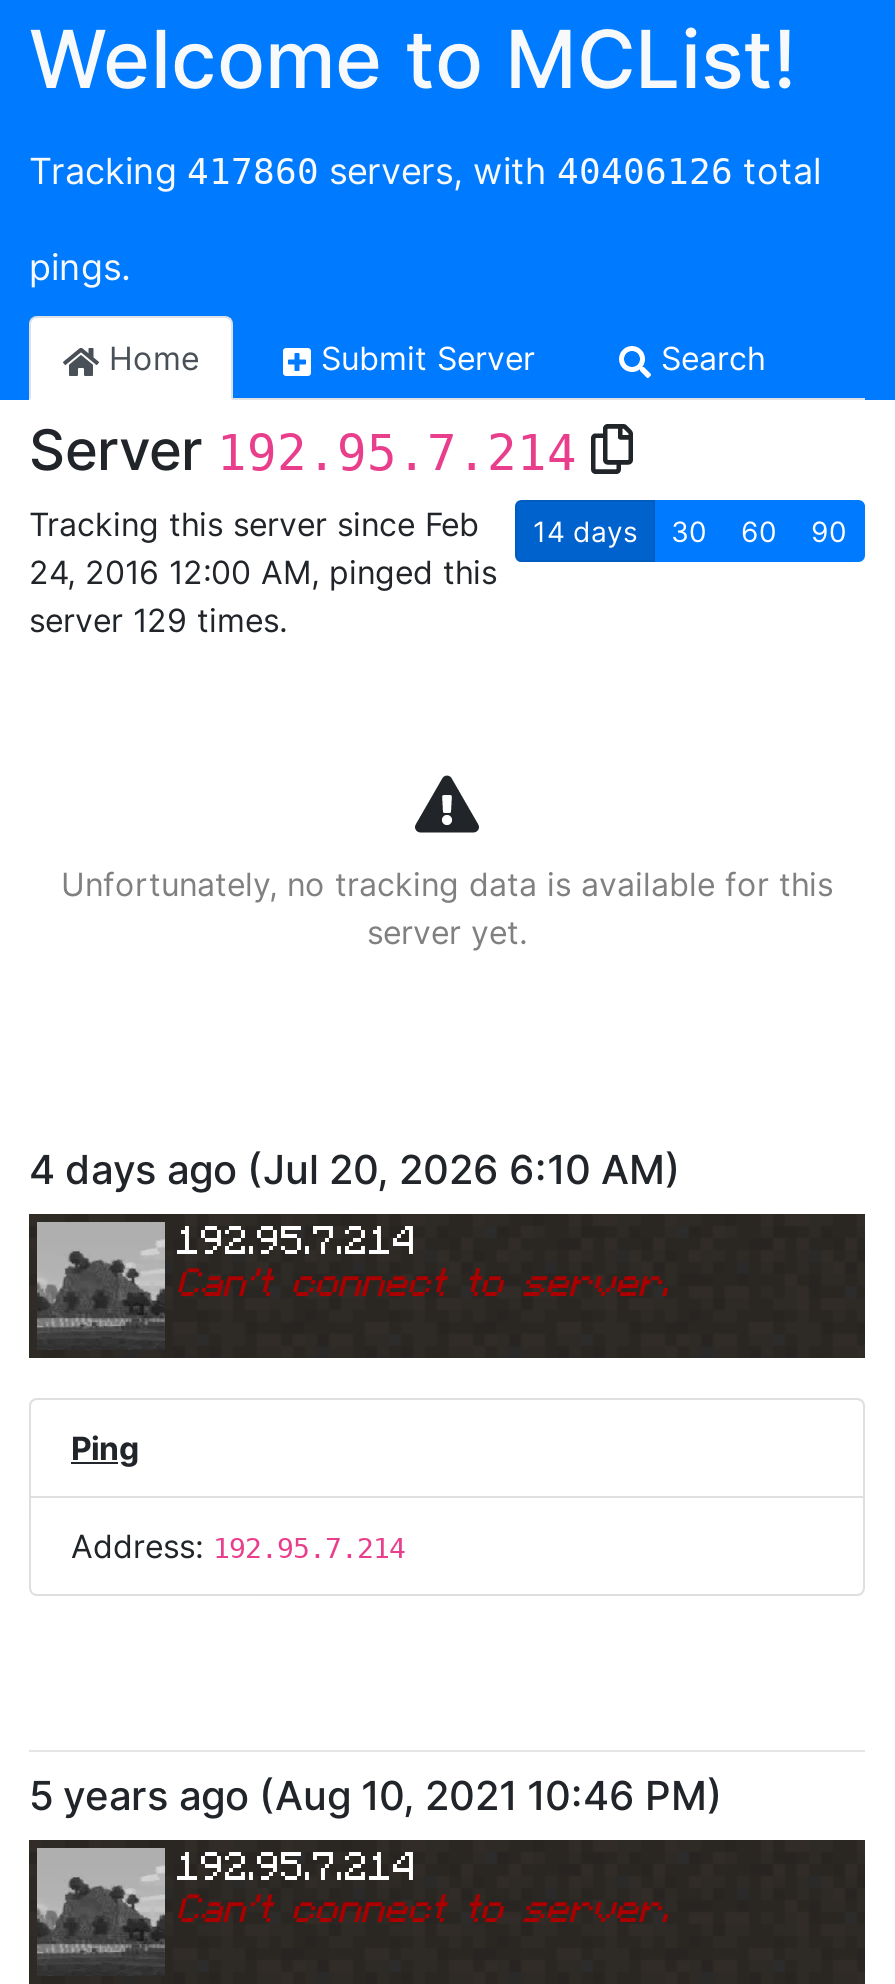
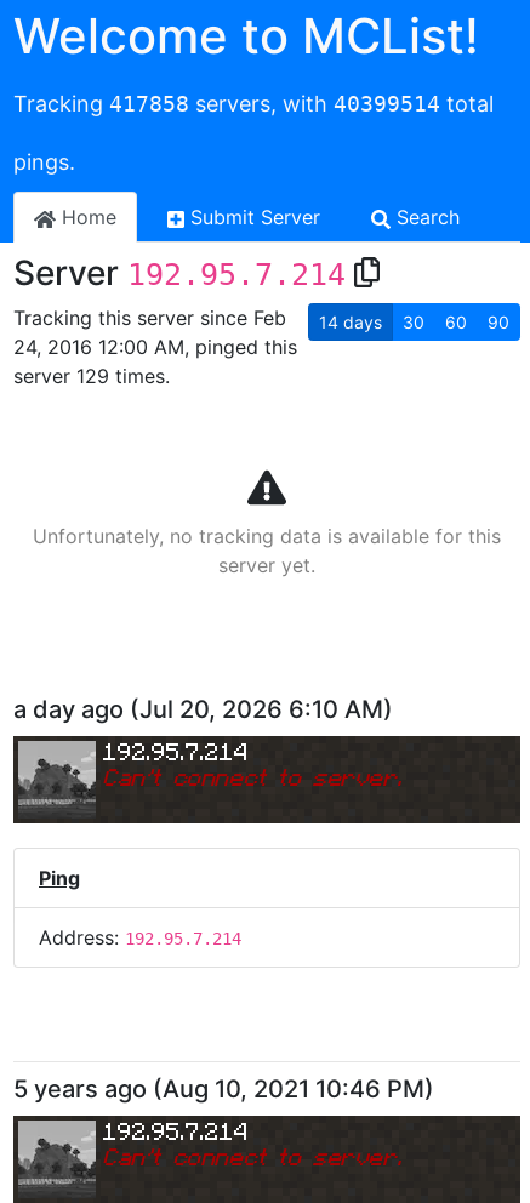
- Tracking 417860 servers, with 40406126 total
+ Tracking 417858 servers, with 40399514 total

- 4 days ago (Jul 20, 2026 6:10 AM)
+ a day ago (Jul 20, 2026 6:10 AM)
